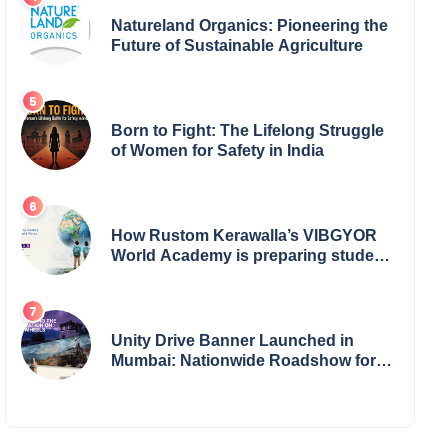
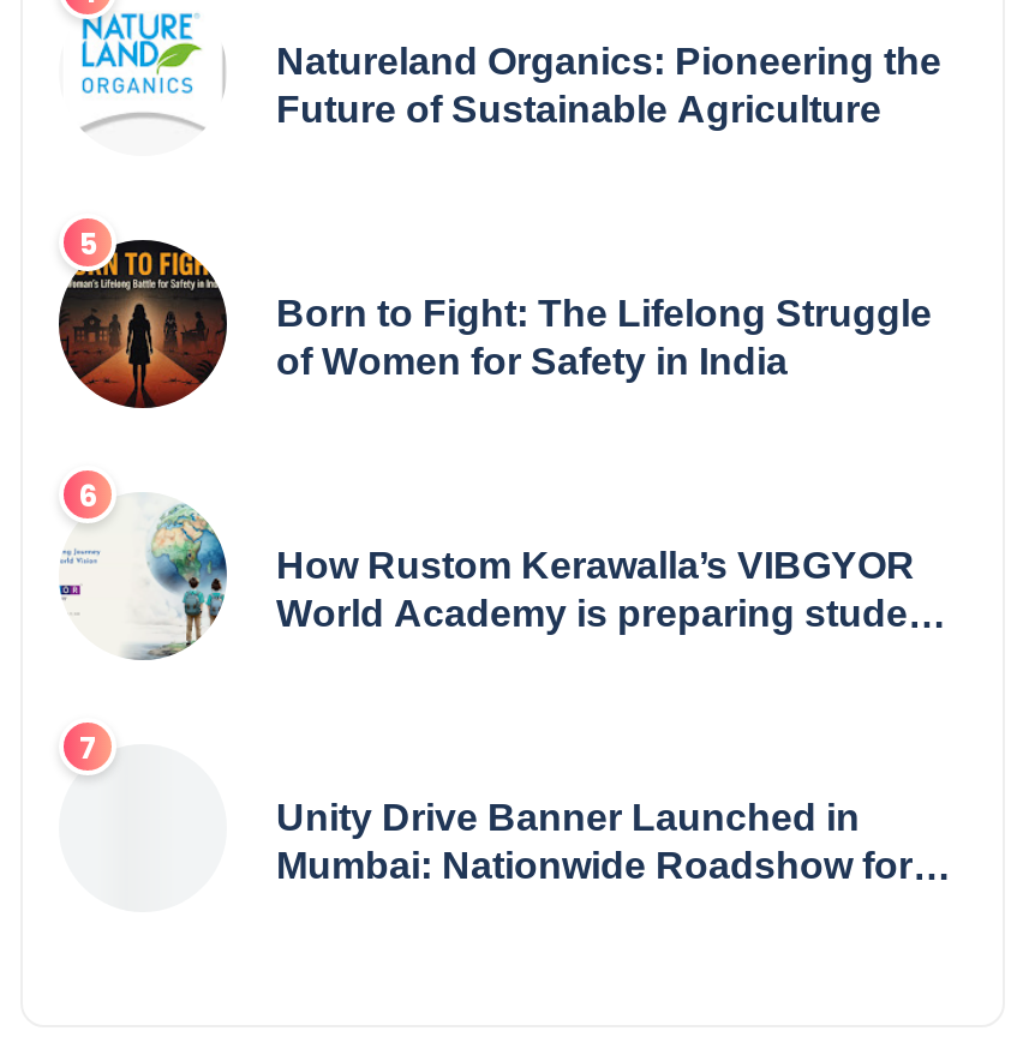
- [image]
